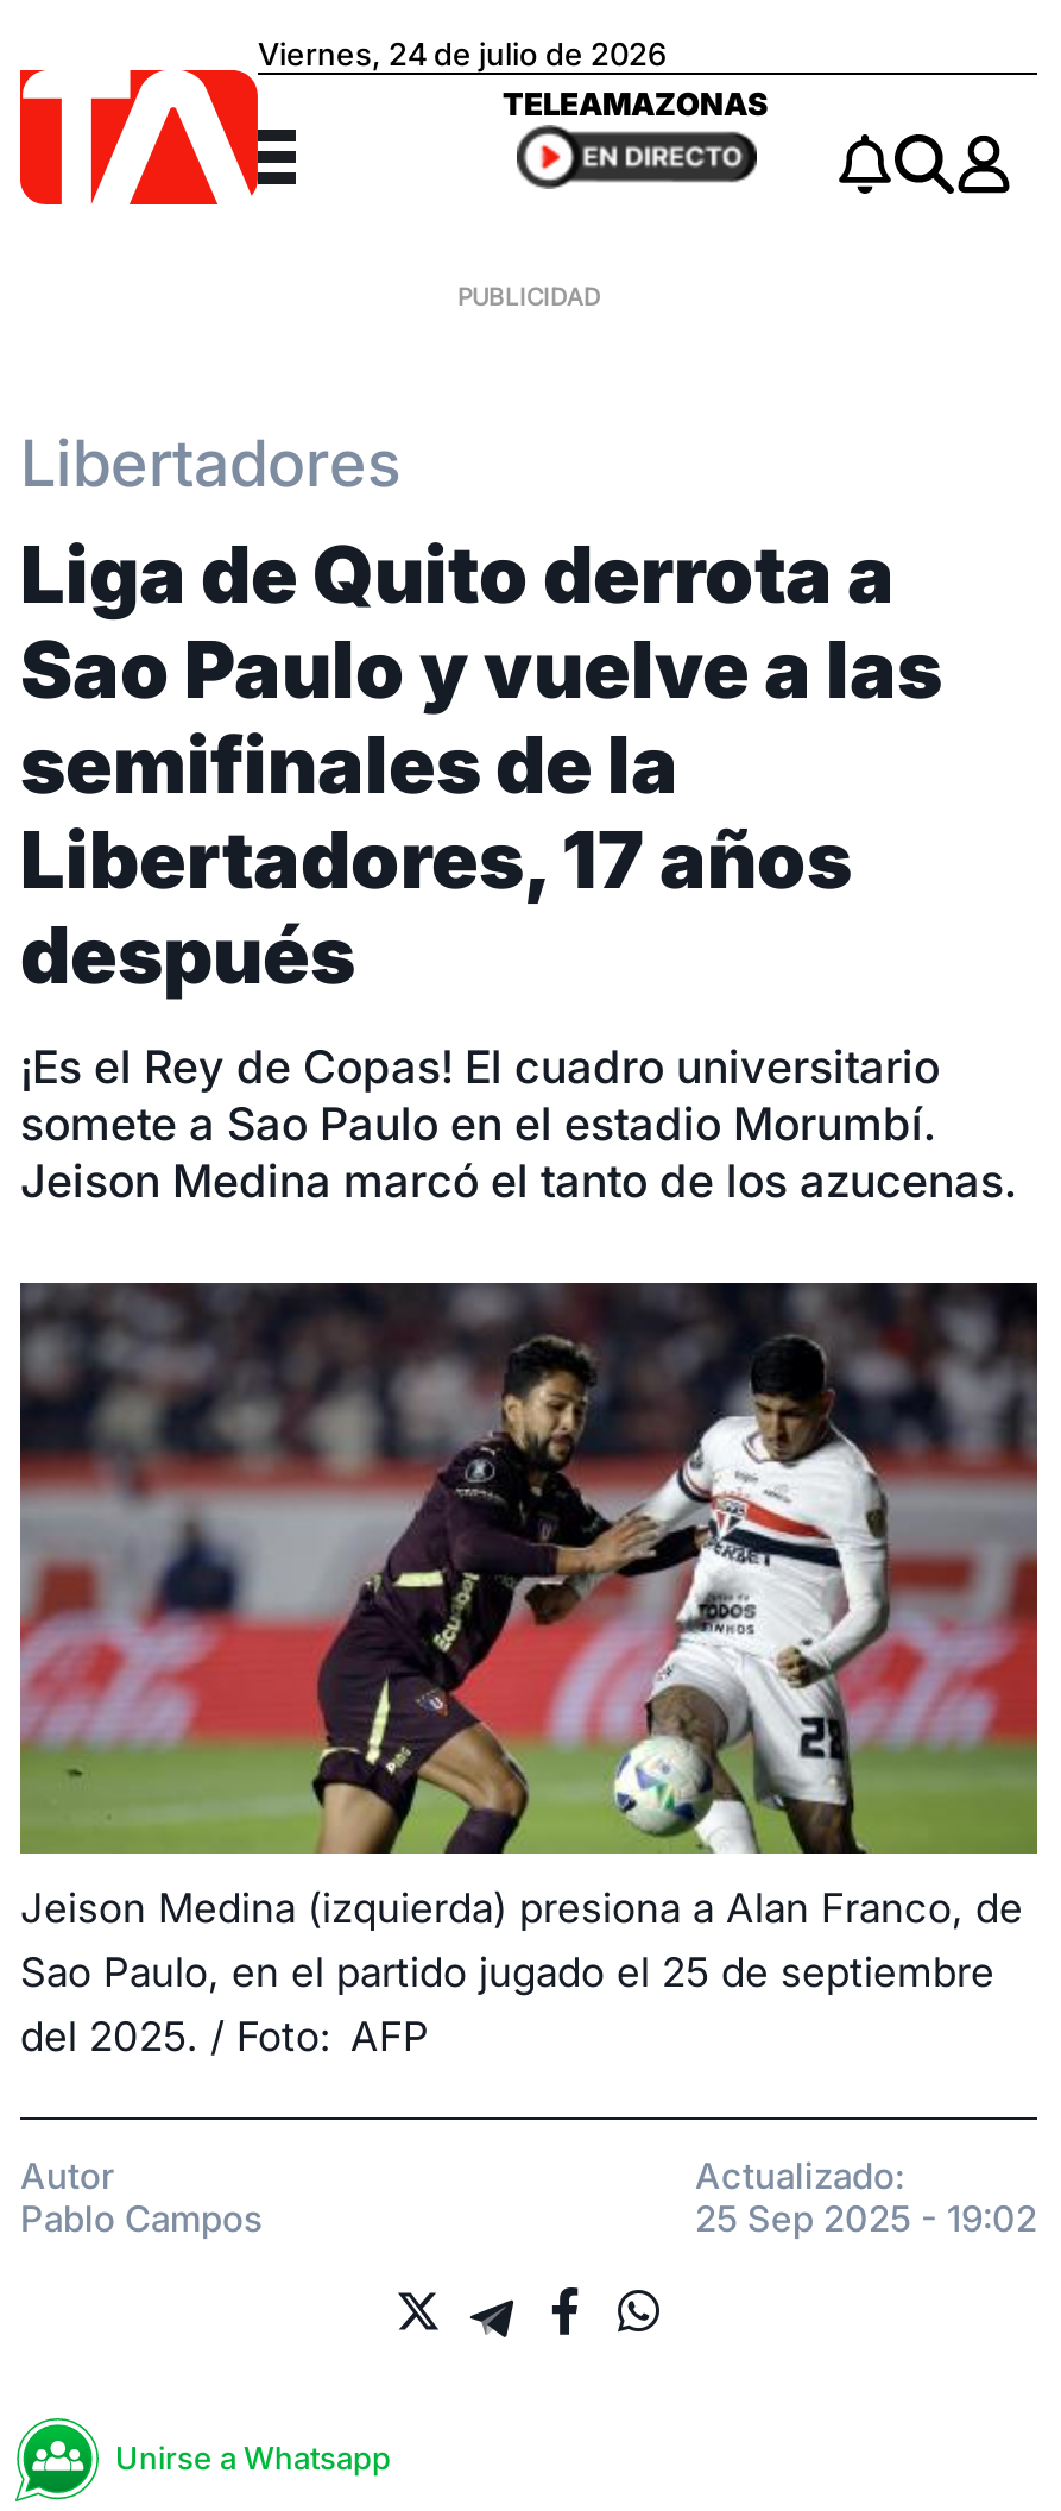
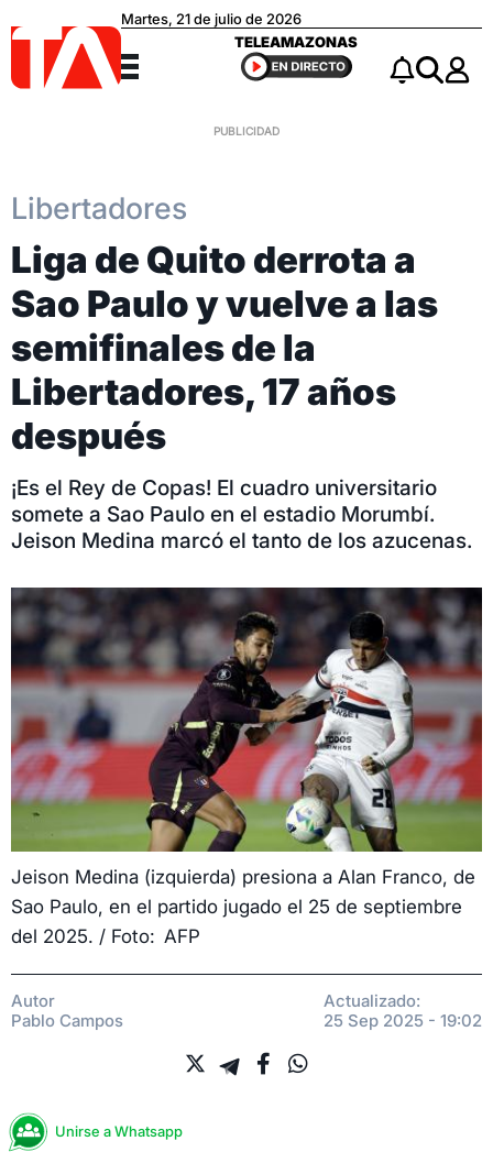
- Viernes, 24 de julio de 2026
+ Martes, 21 de julio de 2026
